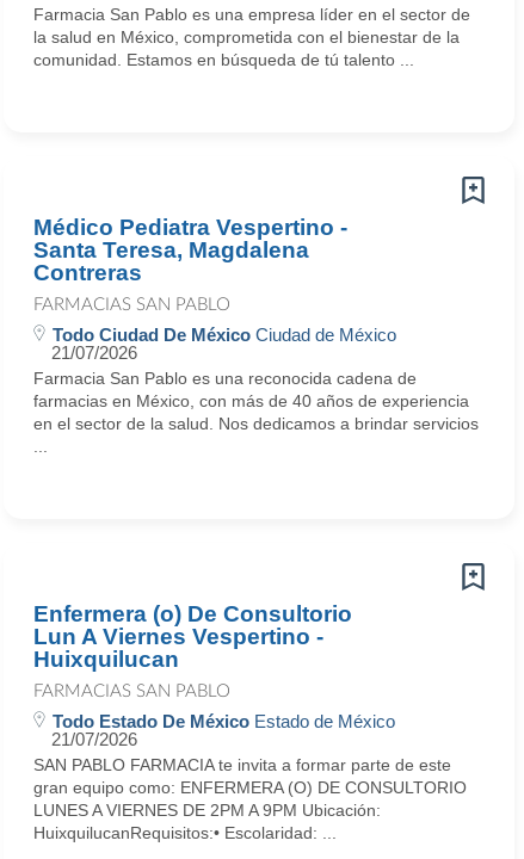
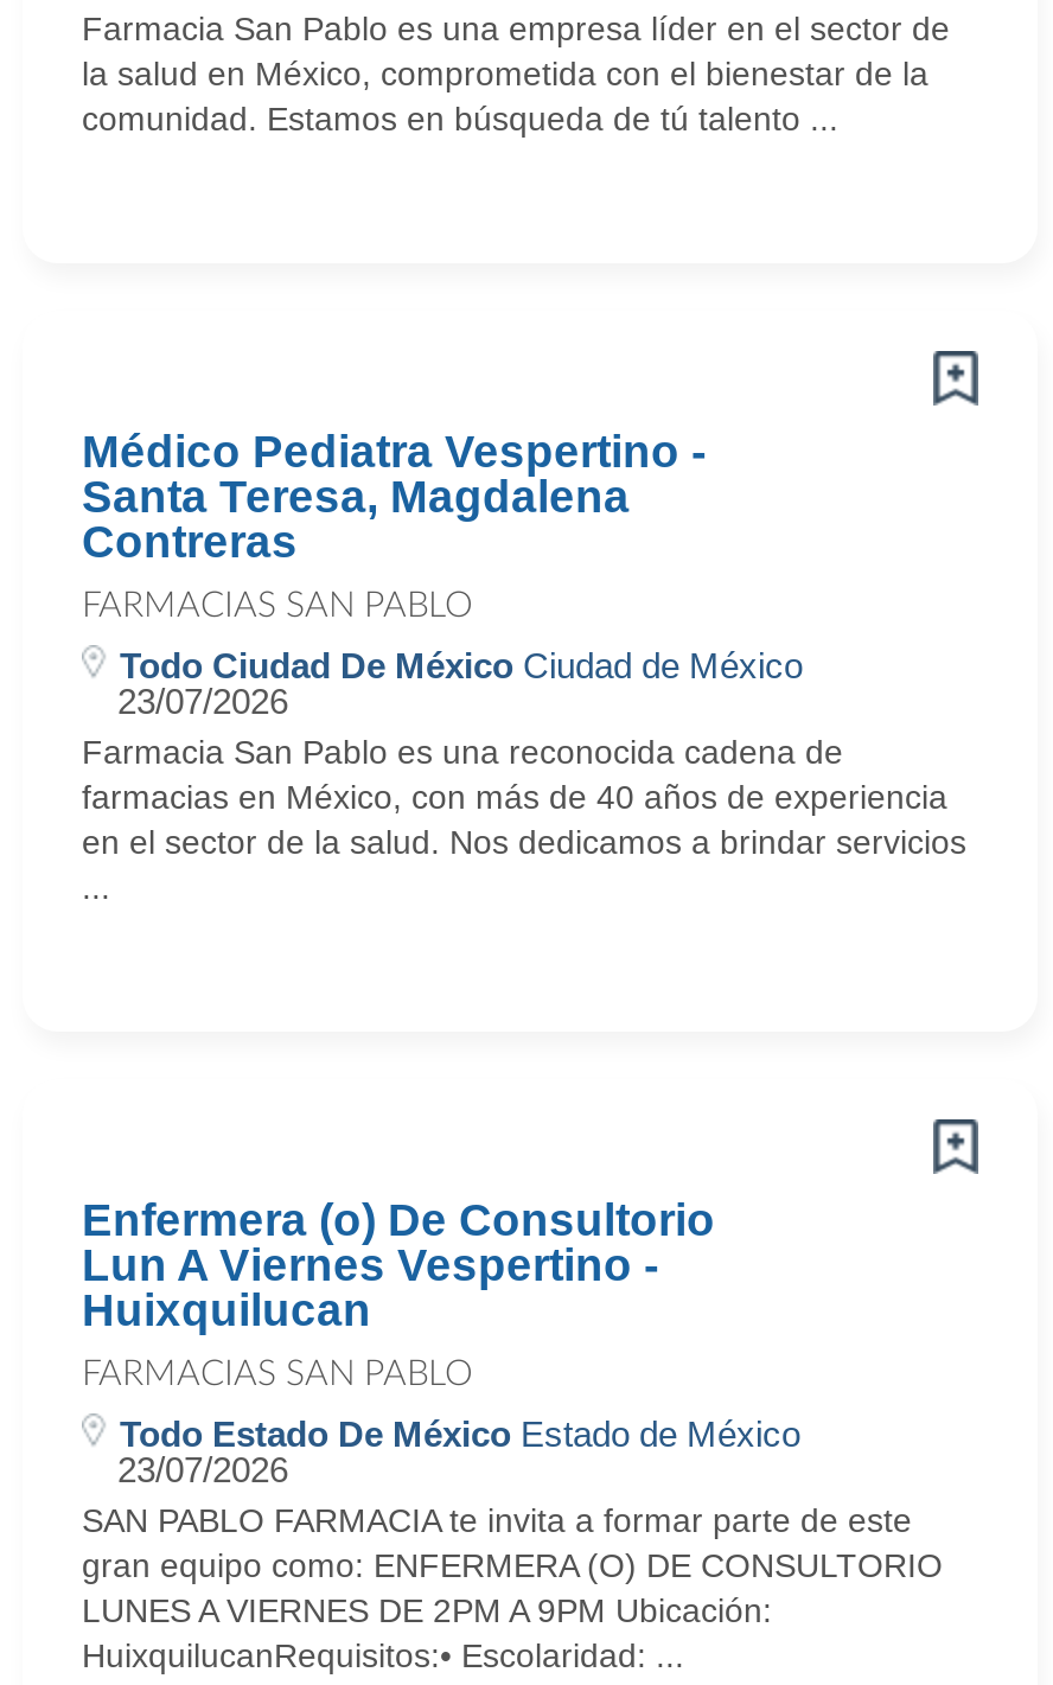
- 21/07/2026
+ 23/07/2026

- 21/07/2026
+ 23/07/2026
